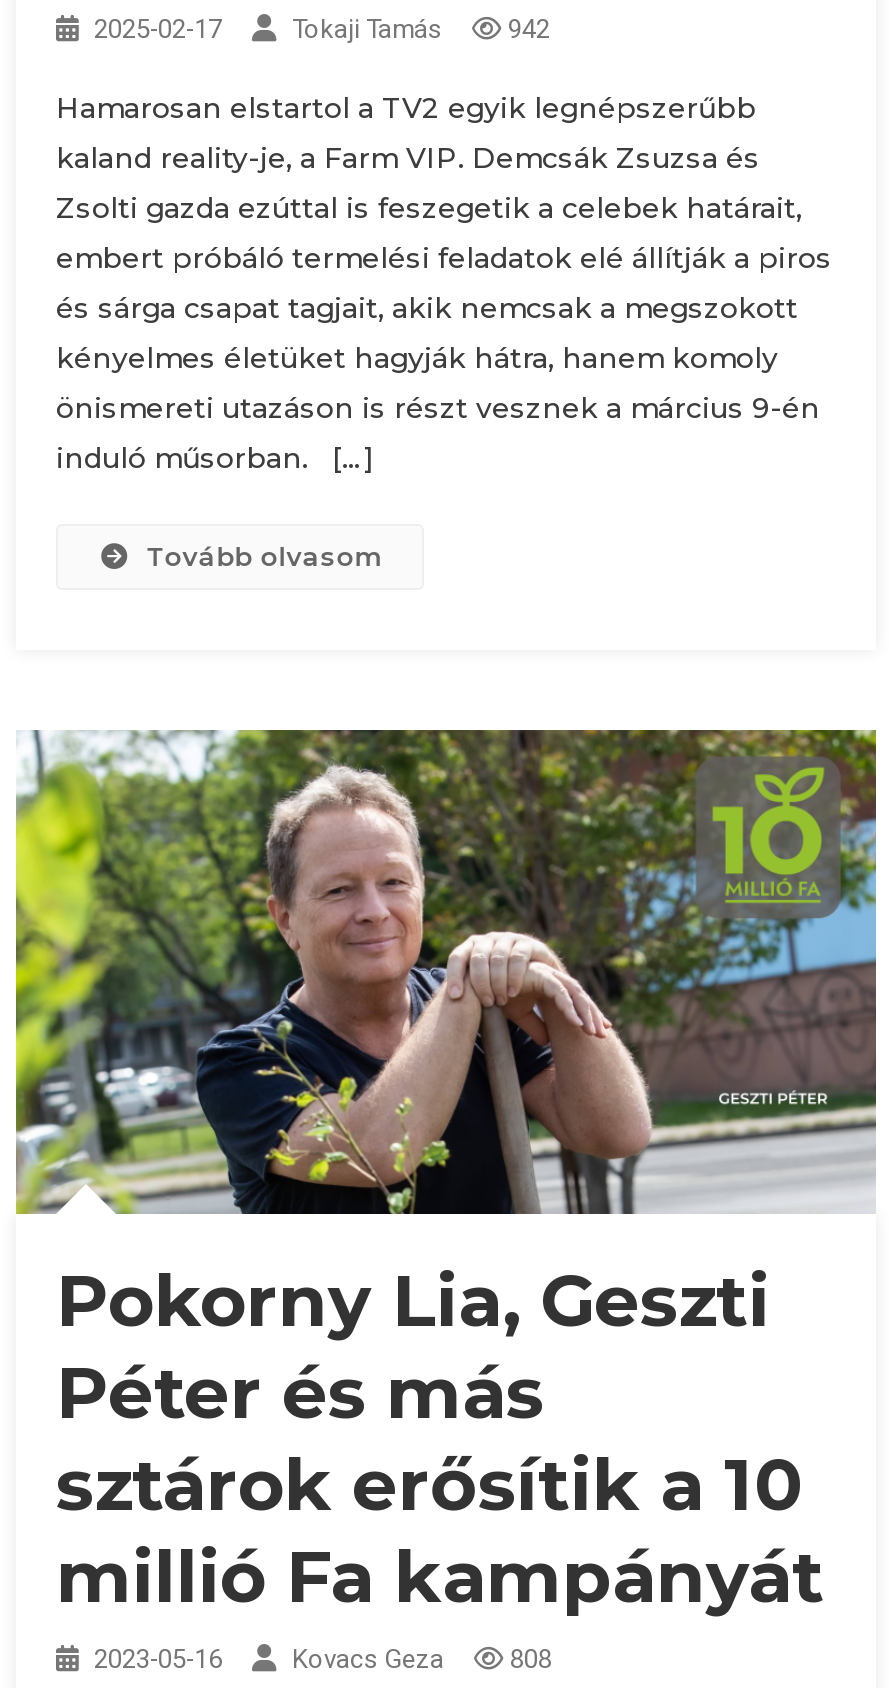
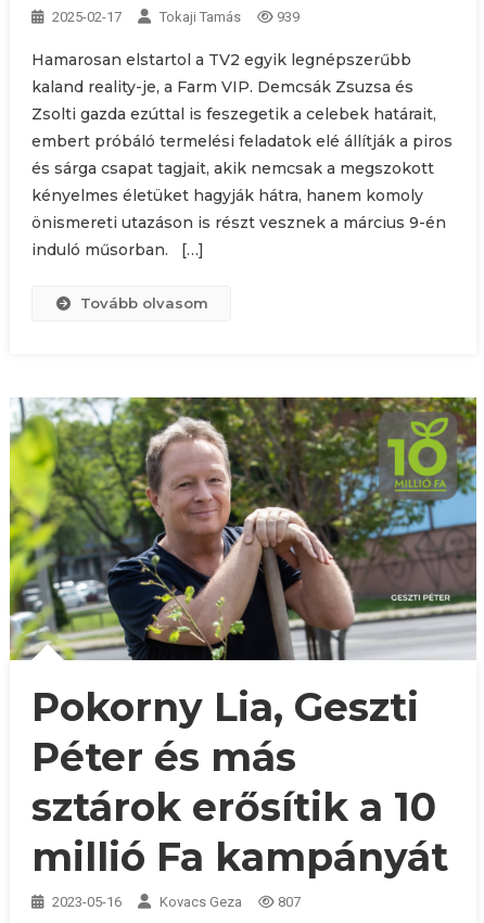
- 942
+ 939

- 808
+ 807
